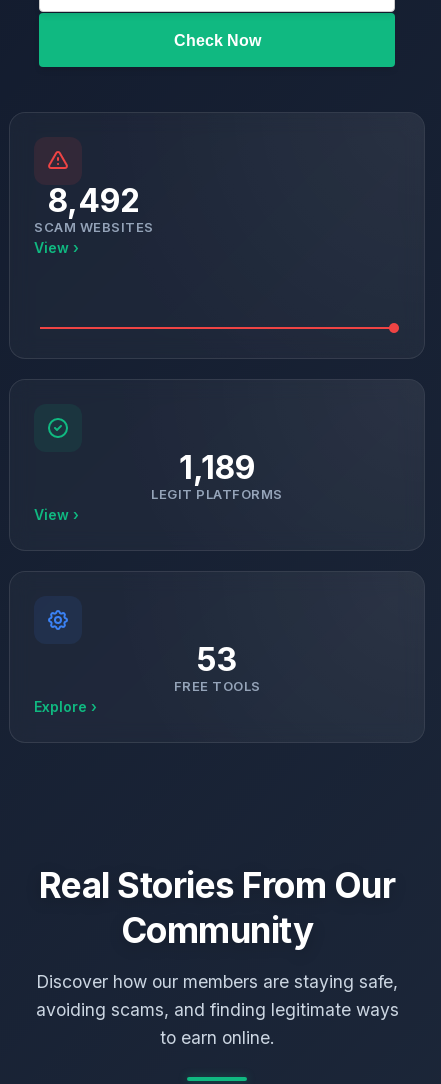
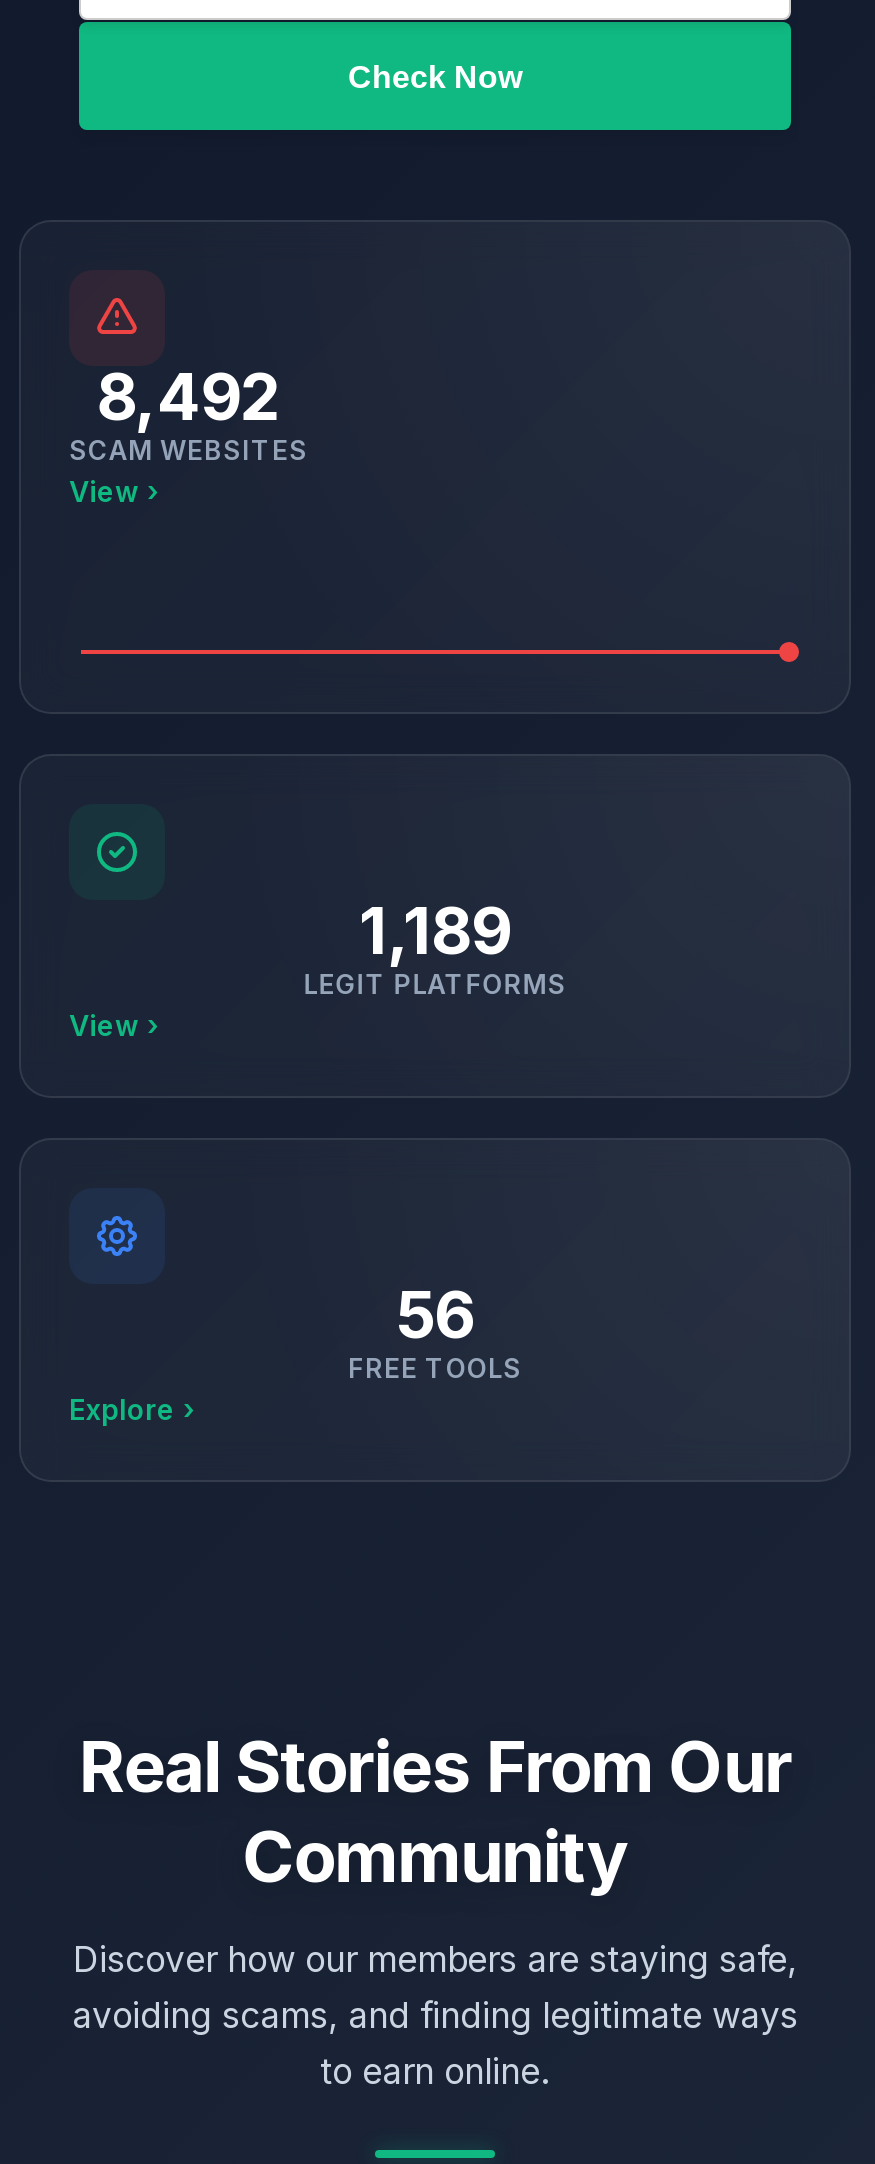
- 53
+ 56
